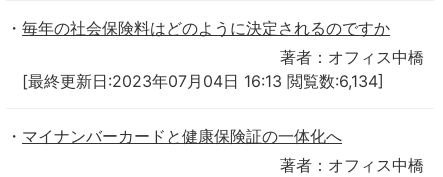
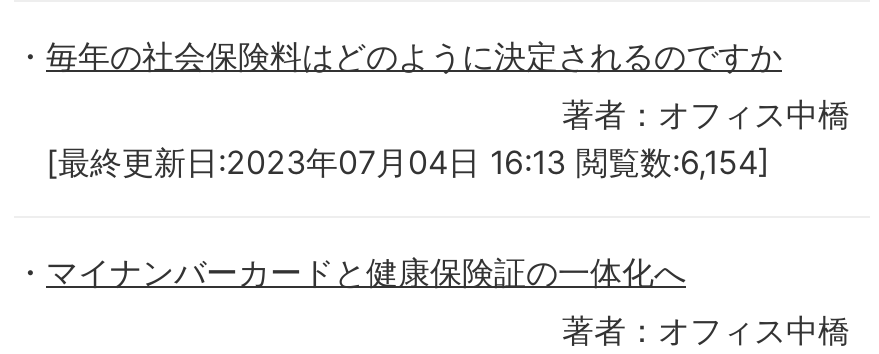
- [最終更新日:2023年07月04日 16:13 閲覧数:6,134]
+ [最終更新日:2023年07月04日 16:13 閲覧数:6,154]
